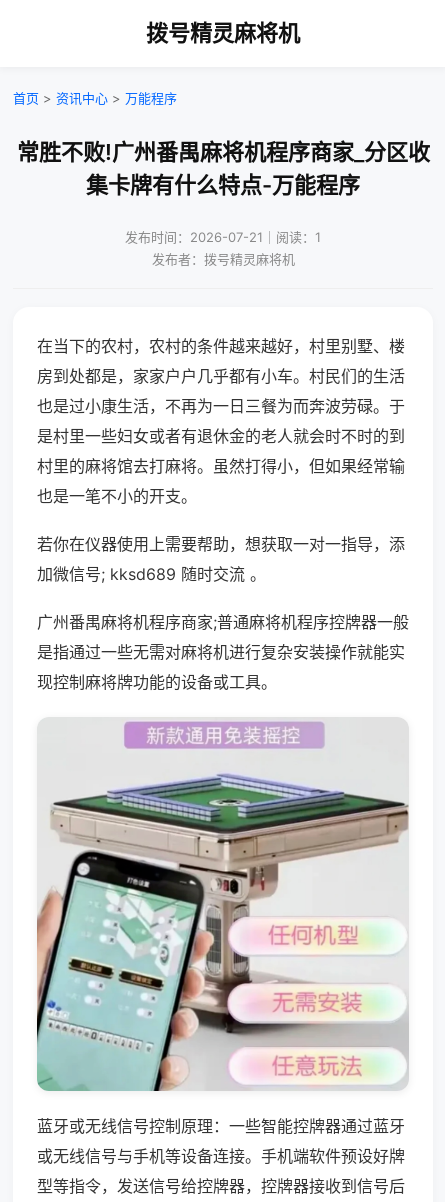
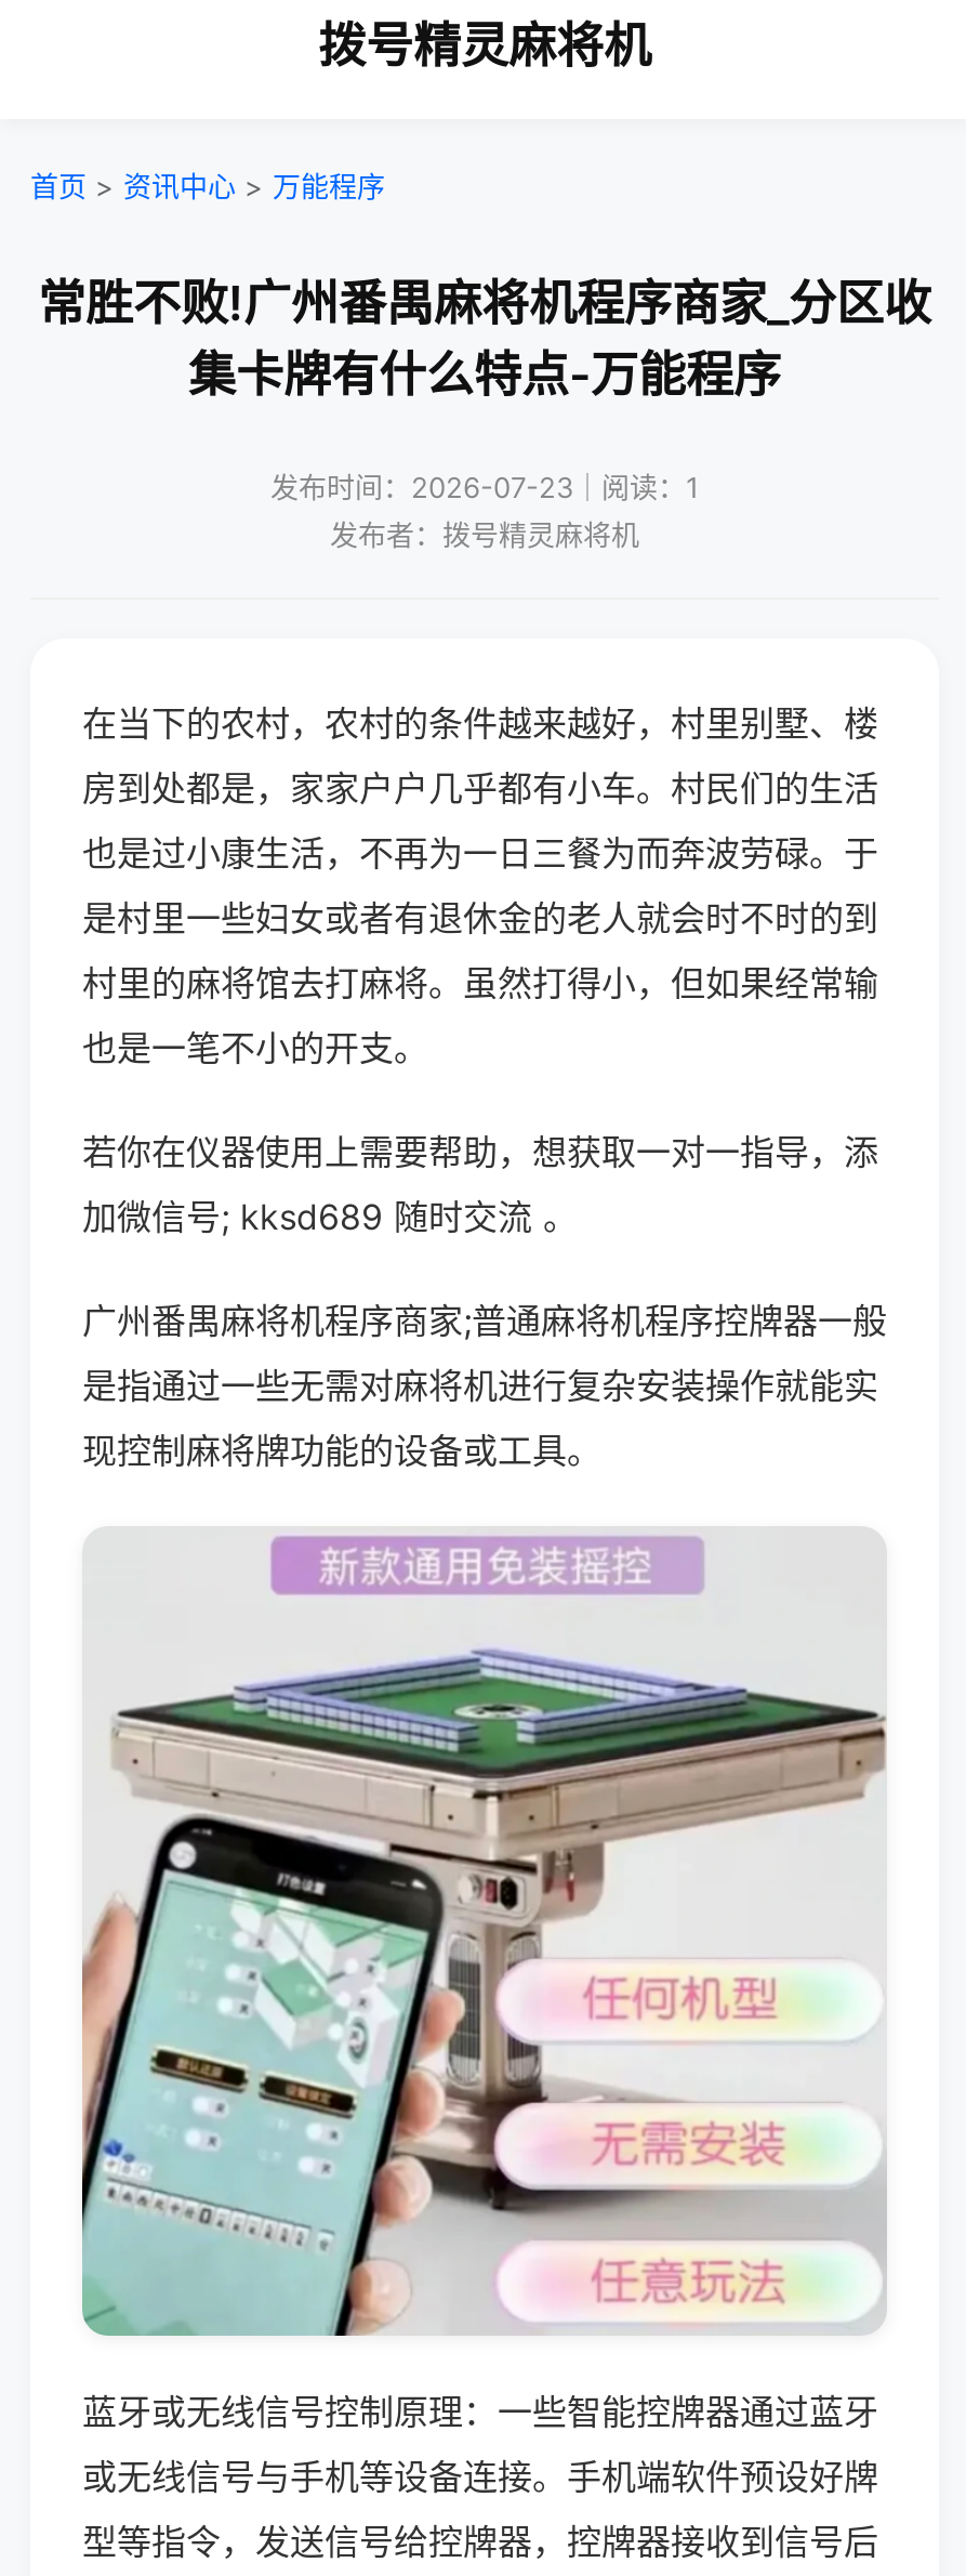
- 发布时间：2026-07-21｜阅读：1
+ 发布时间：2026-07-23｜阅读：1
